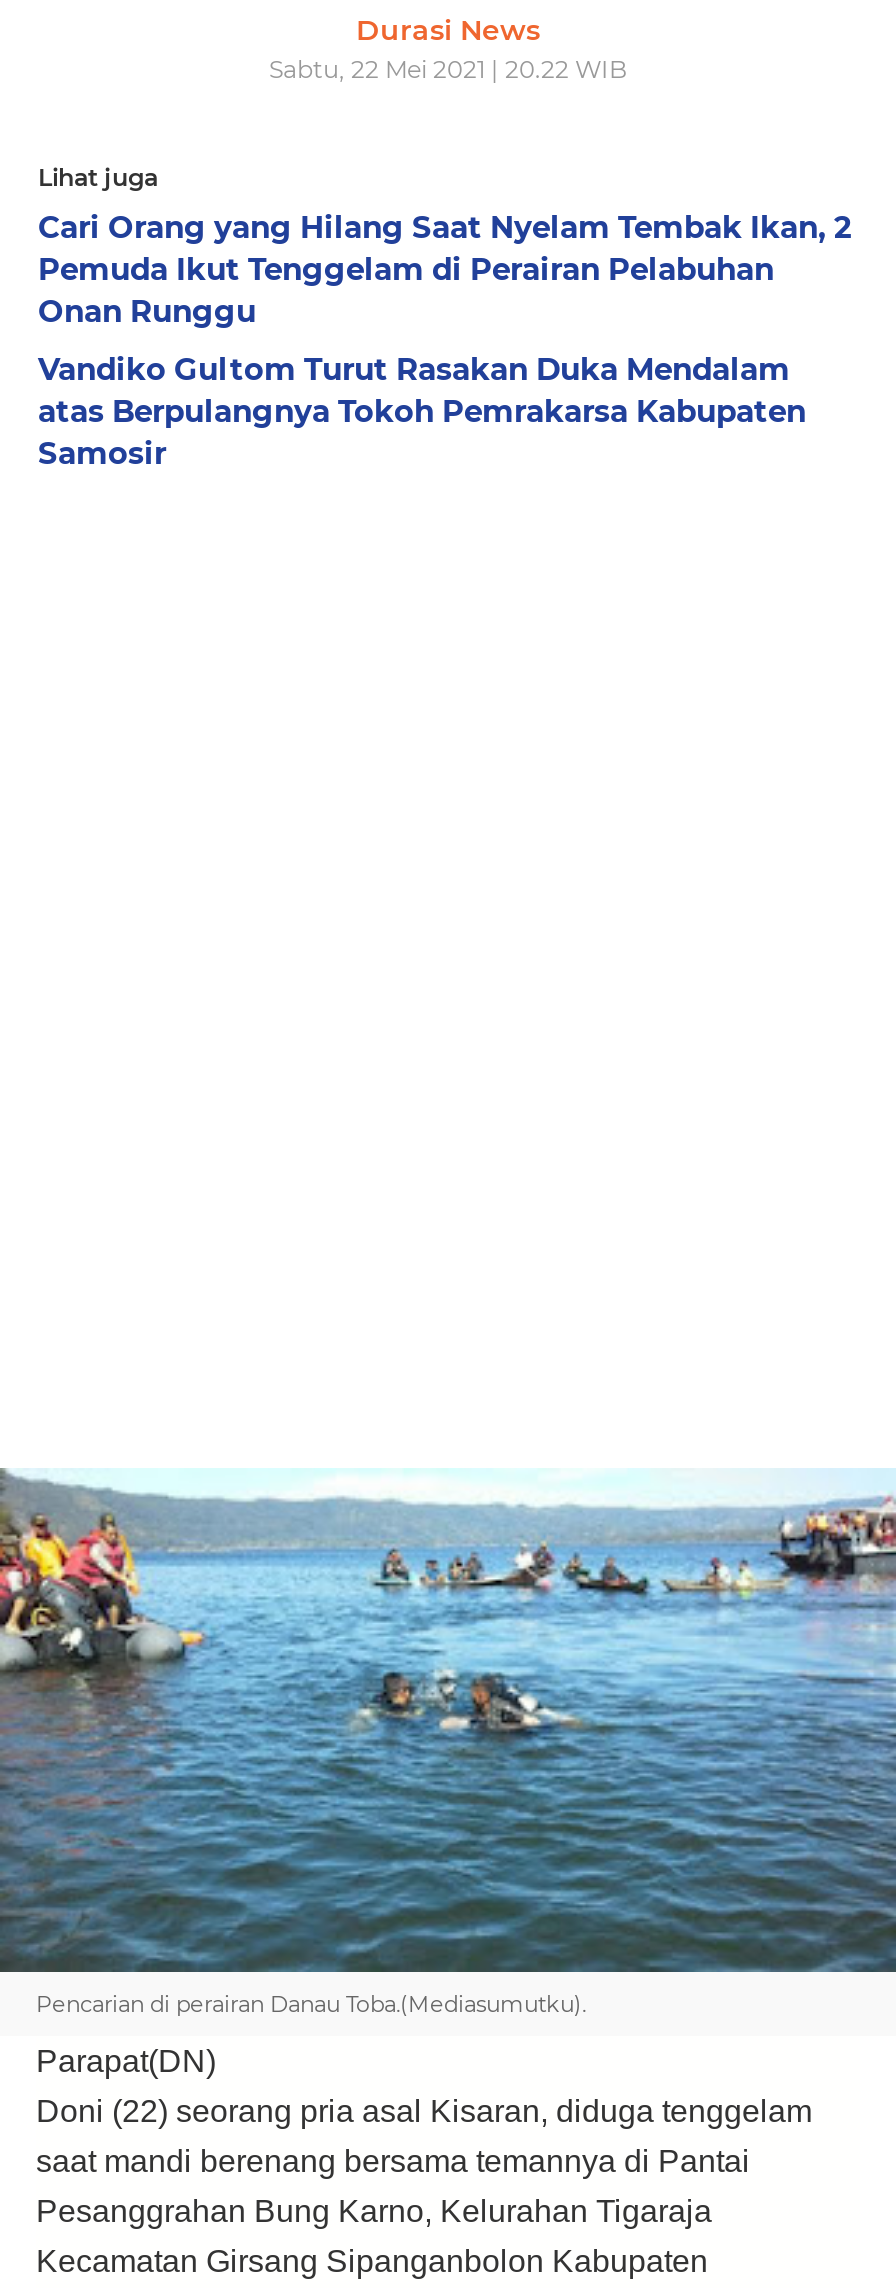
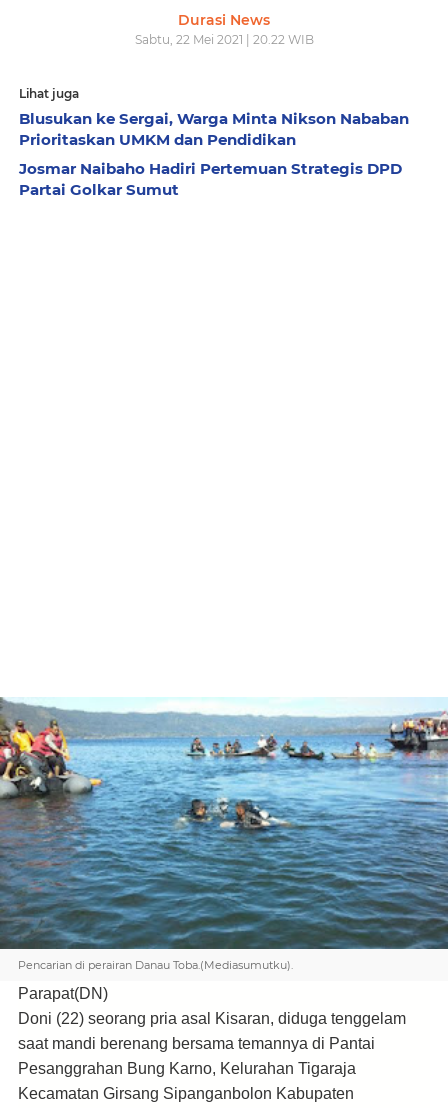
- Cari Orang yang Hilang Saat Nyelam Tembak Ikan, 2
- Pemuda Ikut Tenggelam di Perairan Pelabuhan
- Onan Runggu
+ Blusukan ke Sergai, Warga Minta Nikson Nababan
+ Prioritaskan UMKM dan Pendidikan

- Vandiko Gultom Turut Rasakan Duka Mendalam
- atas Berpulangnya Tokoh Pemrakarsa Kabupaten
- Samosir
+ Josmar Naibaho Hadiri Pertemuan Strategis DPD
+ Partai Golkar Sumut
